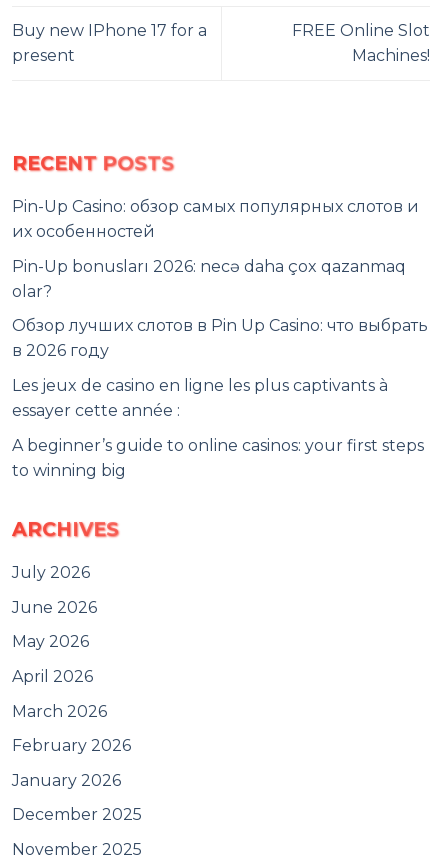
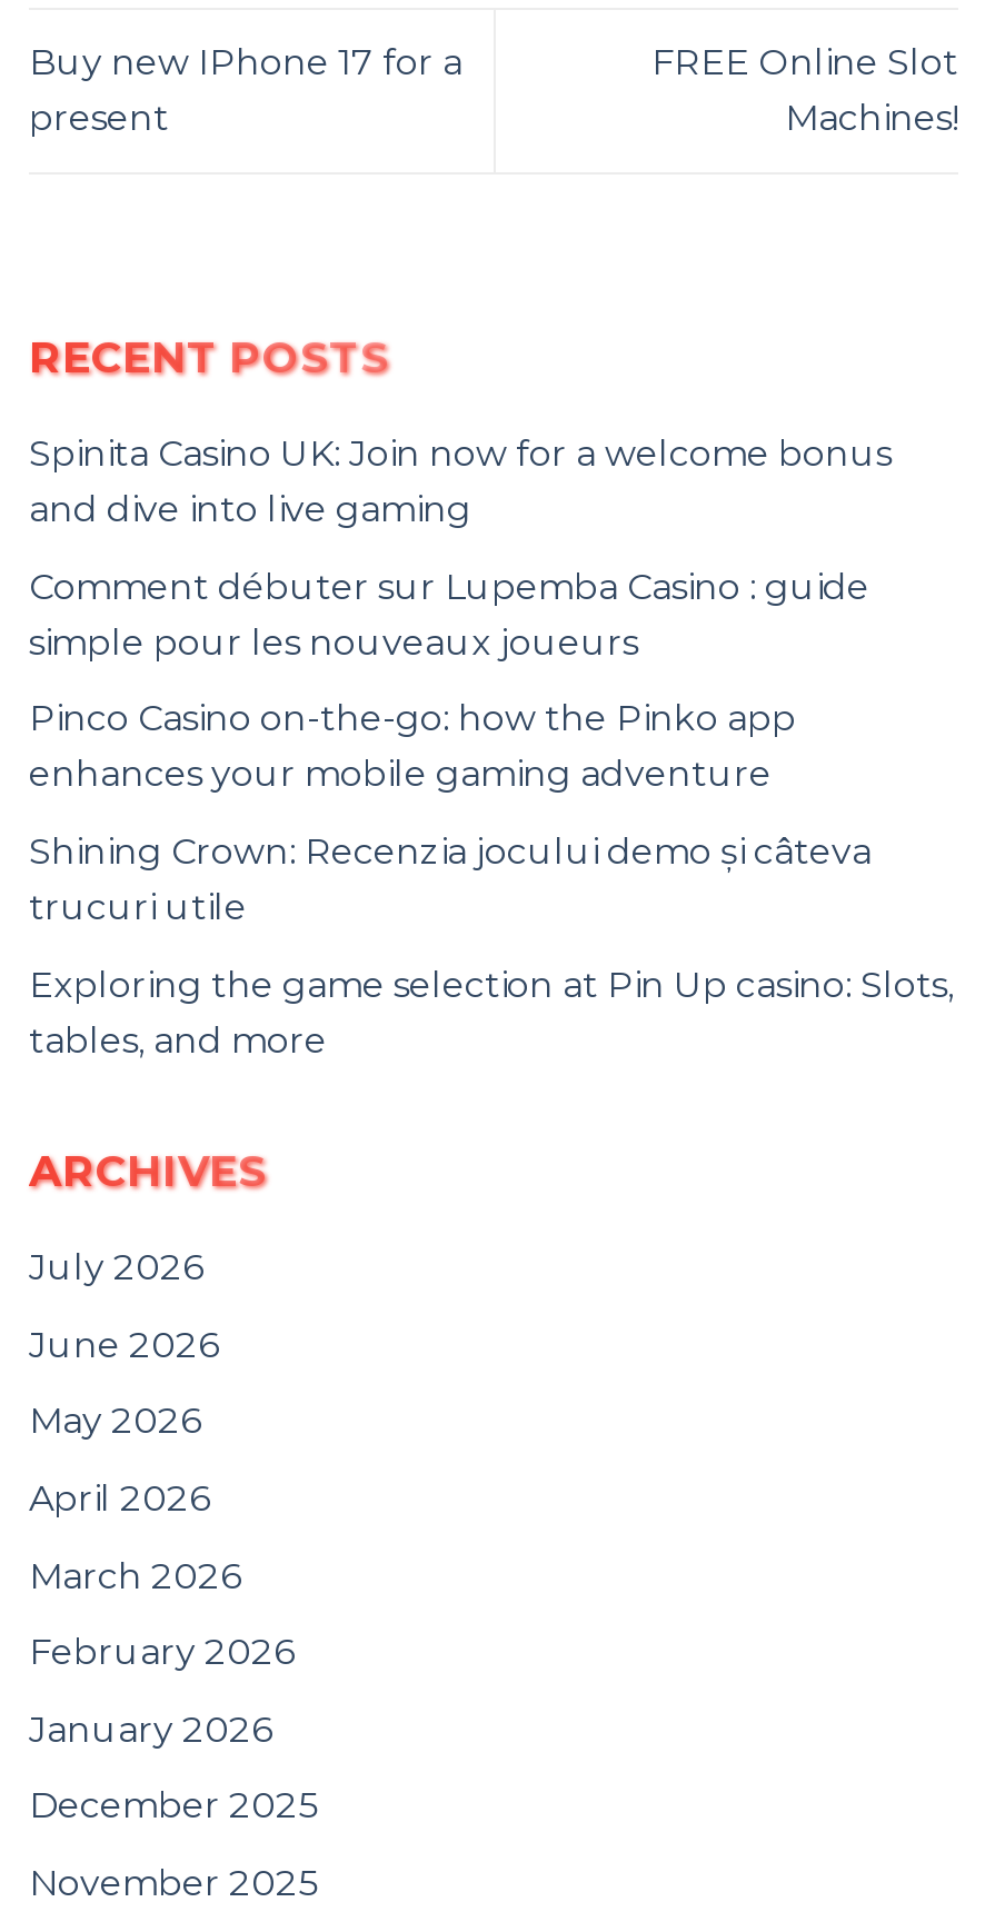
- Pin-Up Casino: обзор самых популярных слотов и
- их особенностей
+ Spinita Casino UK: Join now for a welcome bonus
+ and dive into live gaming

- Pin-Up bonusları 2026: necə daha çox qazanmaq
- olar?
+ Comment débuter sur Lupemba Casino : guide
+ simple pour les nouveaux joueurs

- Обзор лучших слотов в Pin Up Casino: что выбрать
- в 2026 году
+ Pinco Casino on-the-go: how the Pinko app
+ enhances your mobile gaming adventure

- Les jeux de casino en ligne les plus captivants à
- essayer cette année :
+ Shining Crown: Recenzia jocului demo și câteva
+ trucuri utile

- A beginner’s guide to online casinos: your first steps
- to winning big
+ Exploring the game selection at Pin Up casino: Slots,
+ tables, and more
